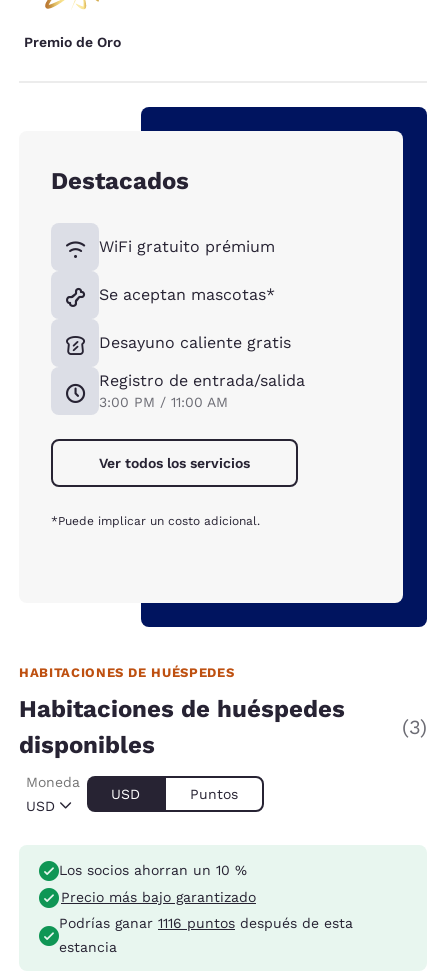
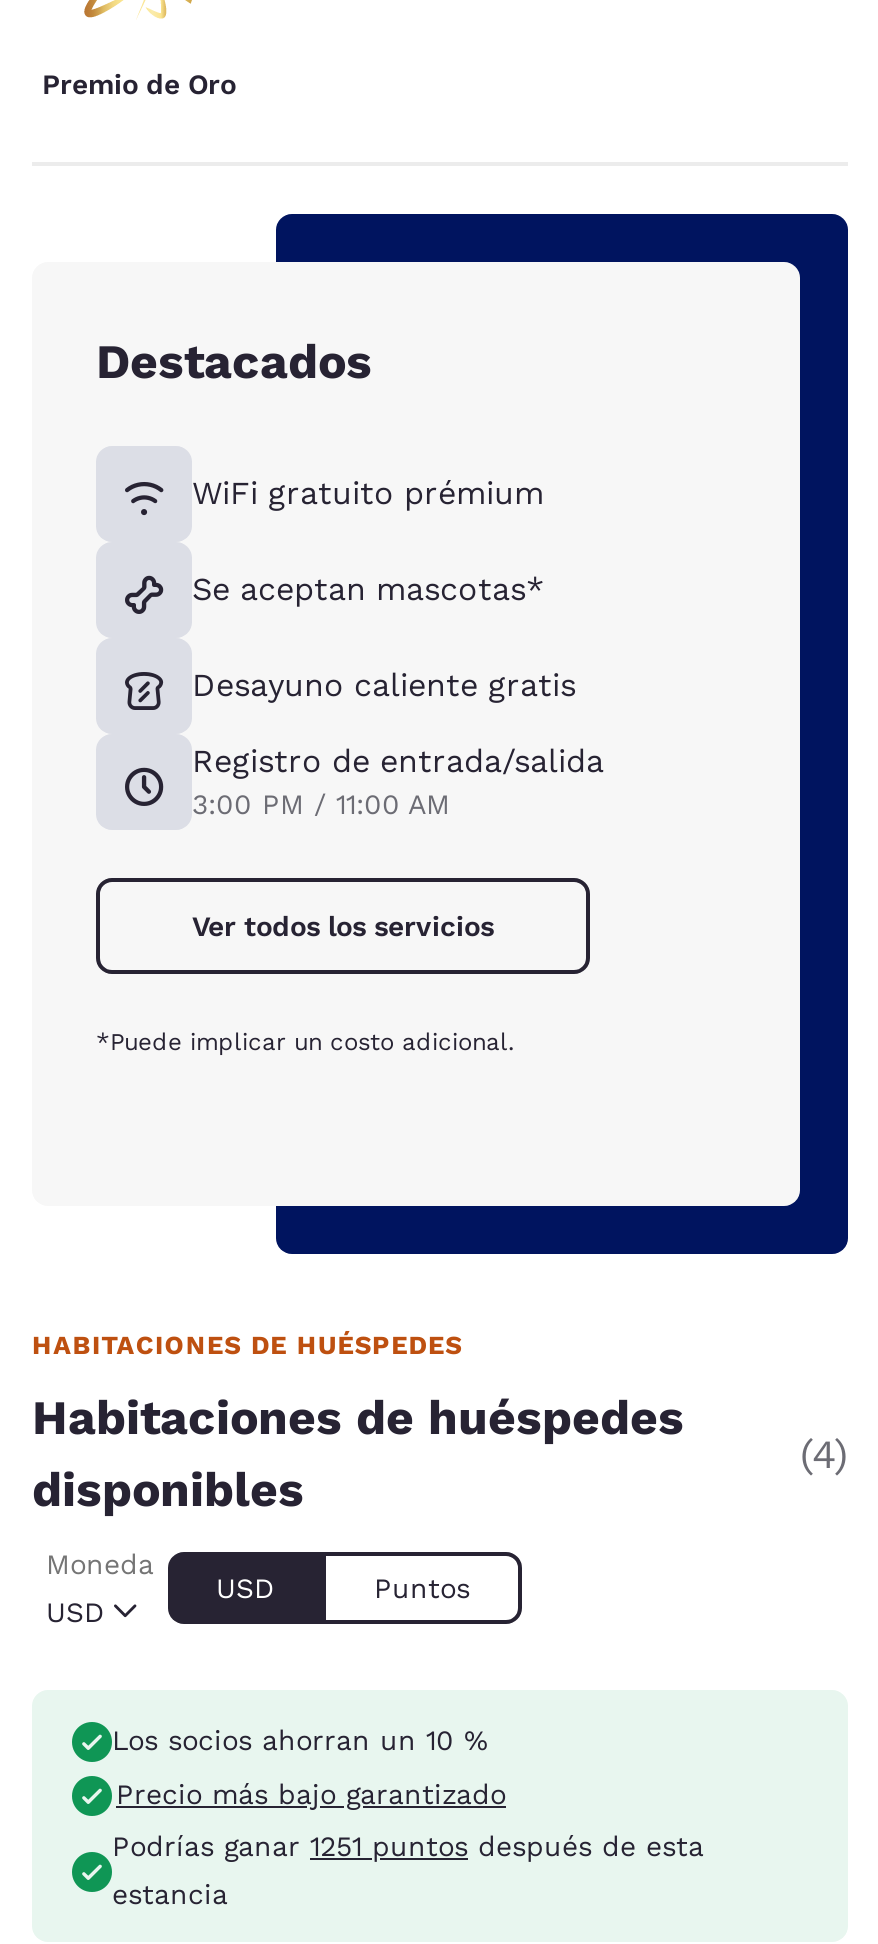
- (3)
+ (4)

- Podrías ganar 1116 puntos después de esta
+ Podrías ganar 1251 puntos después de esta
